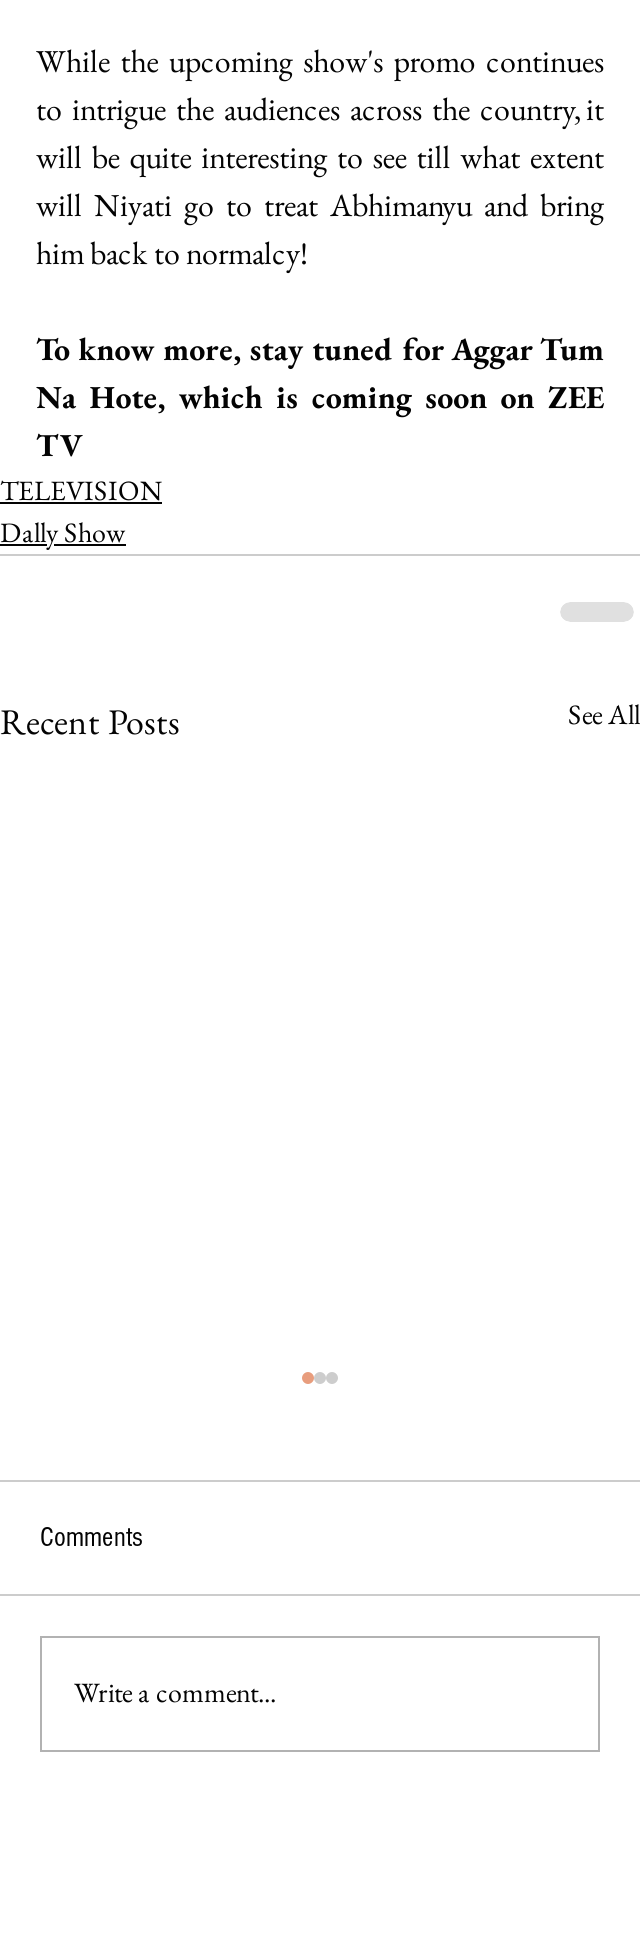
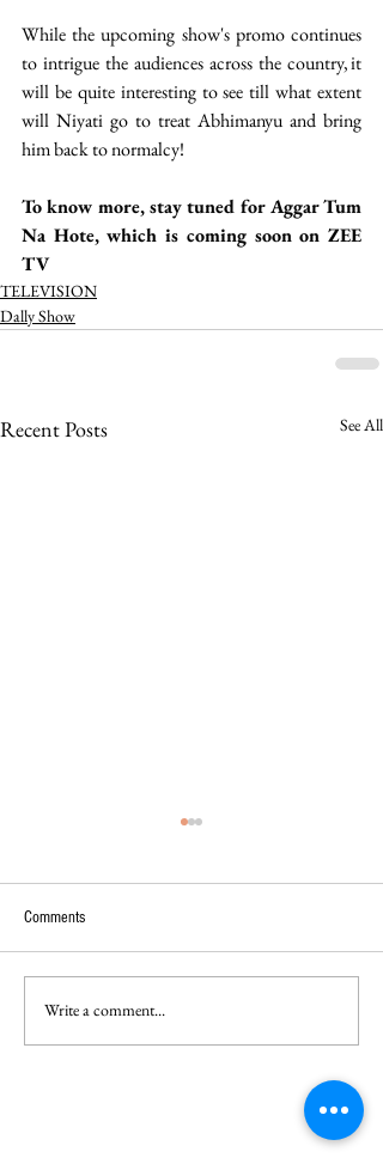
+ [image]
